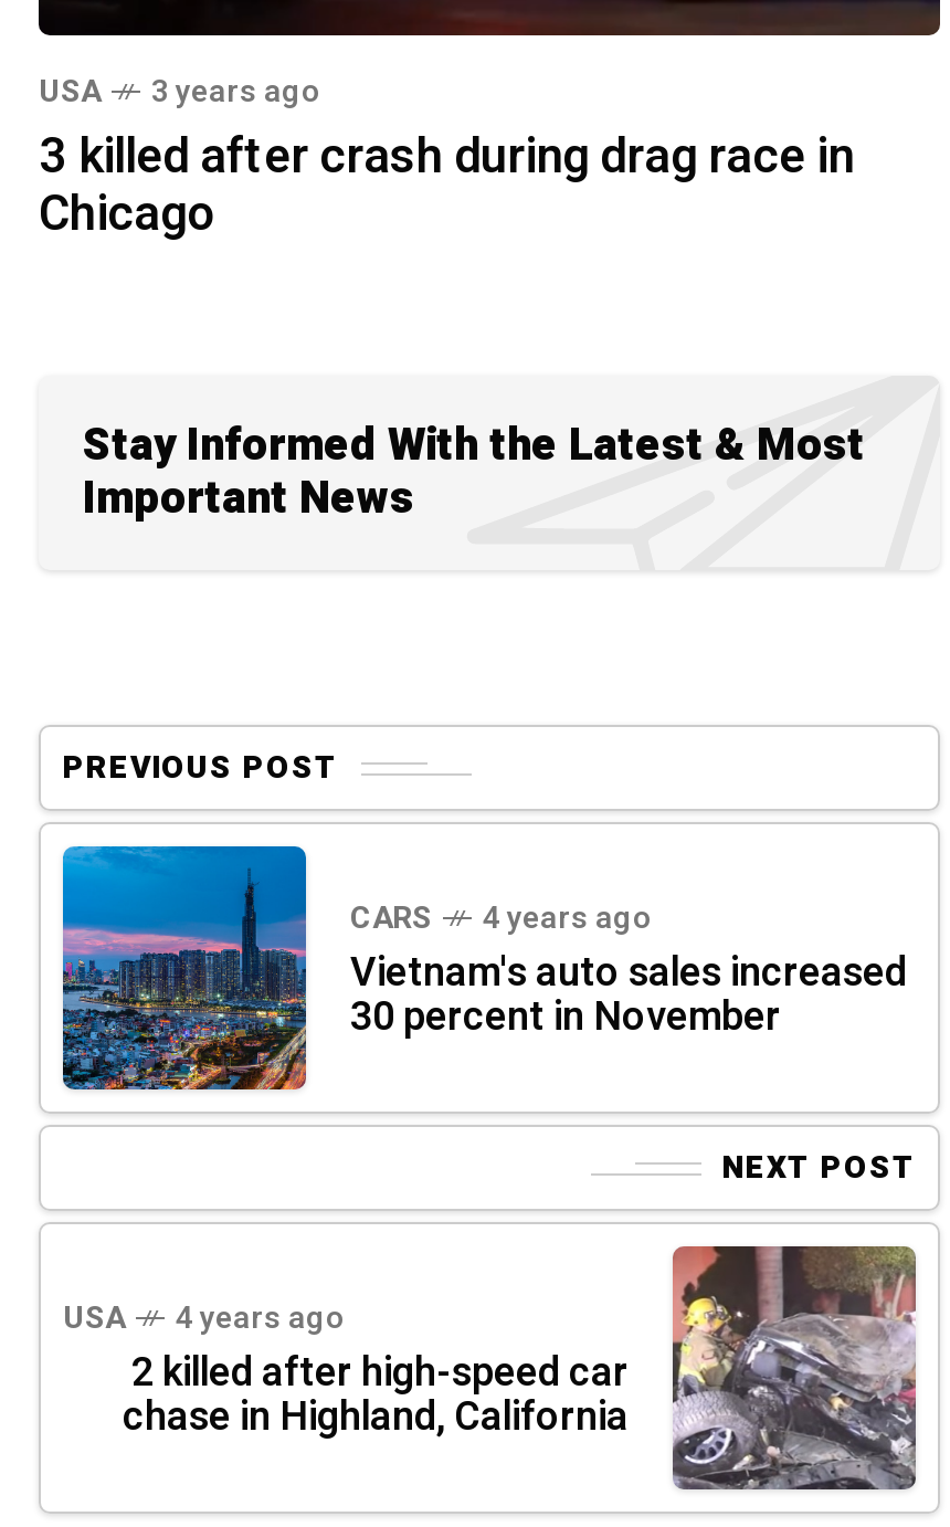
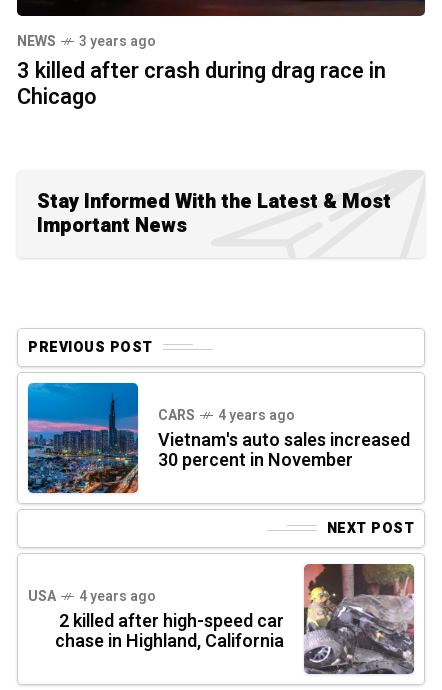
- USA
+ NEWS
